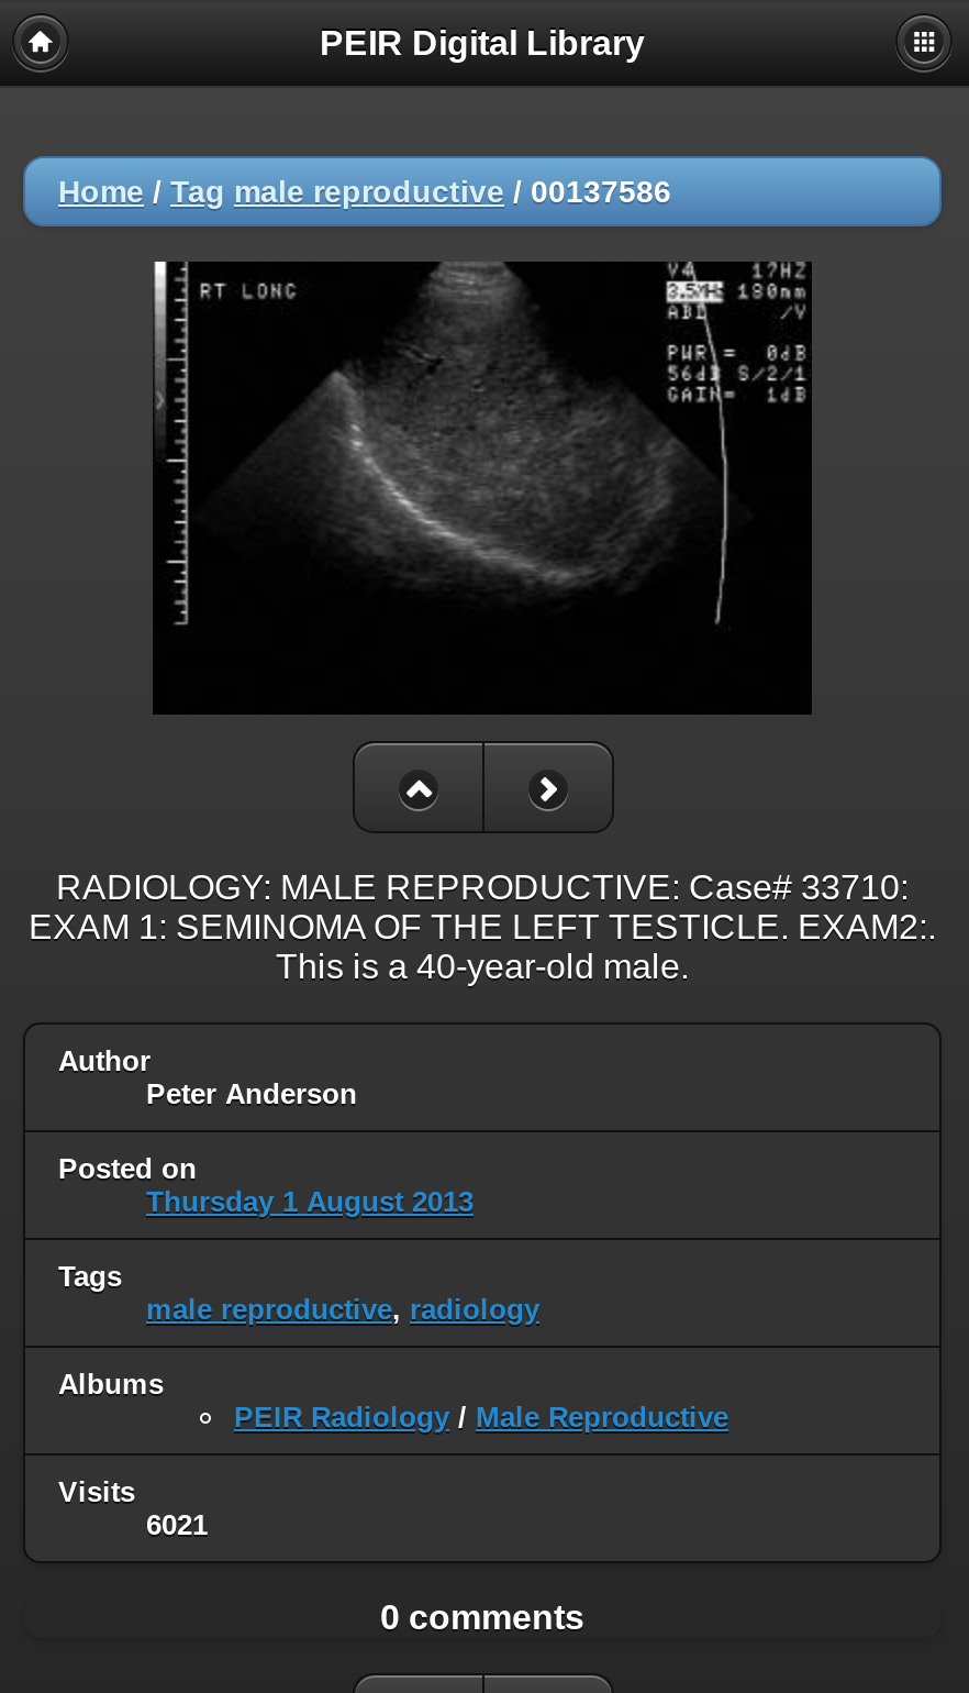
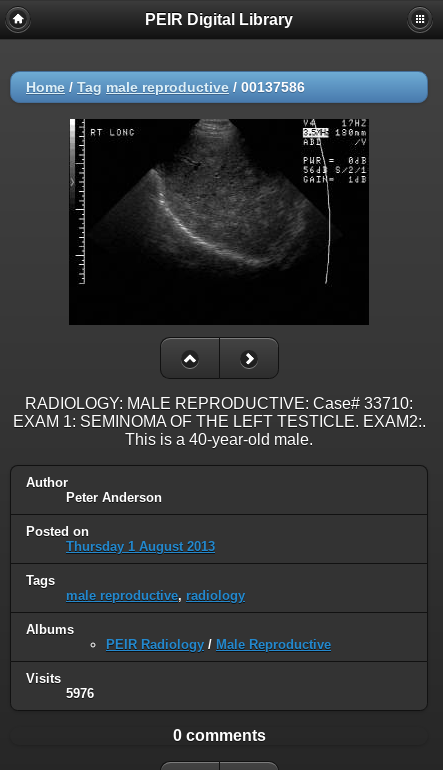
- 6021
+ 5976
